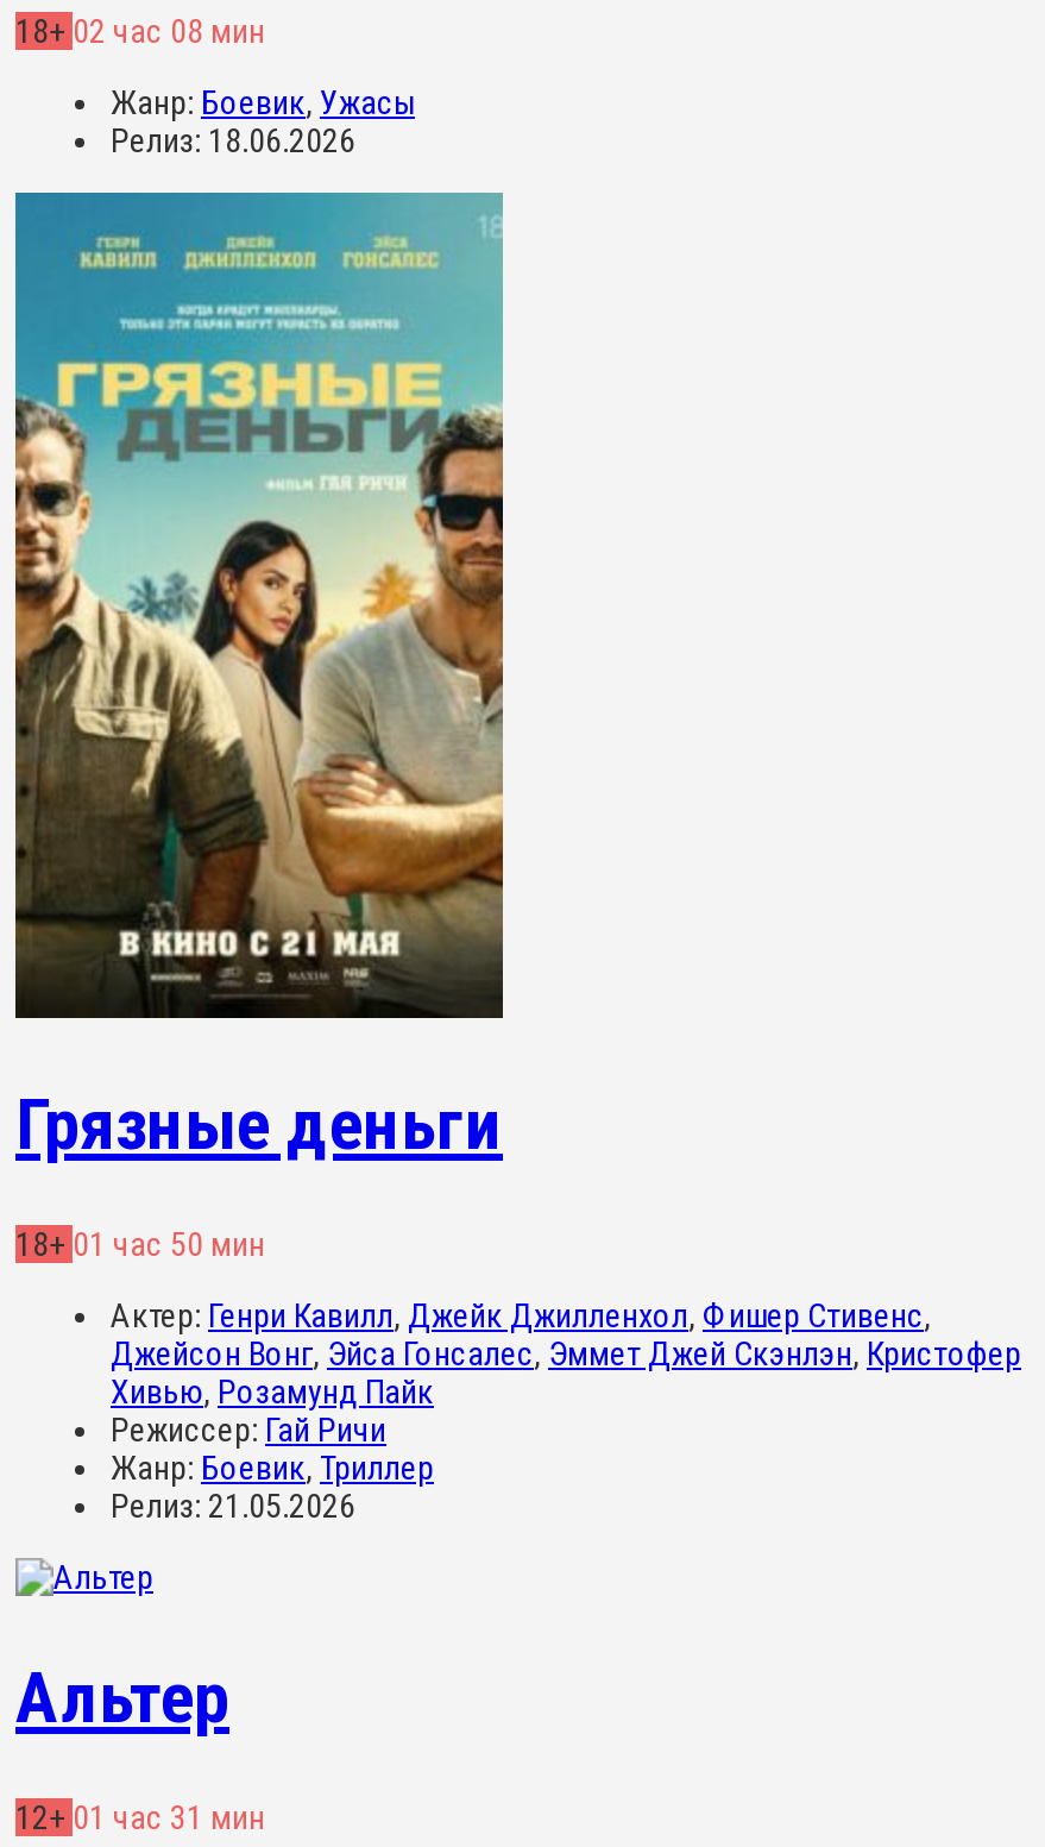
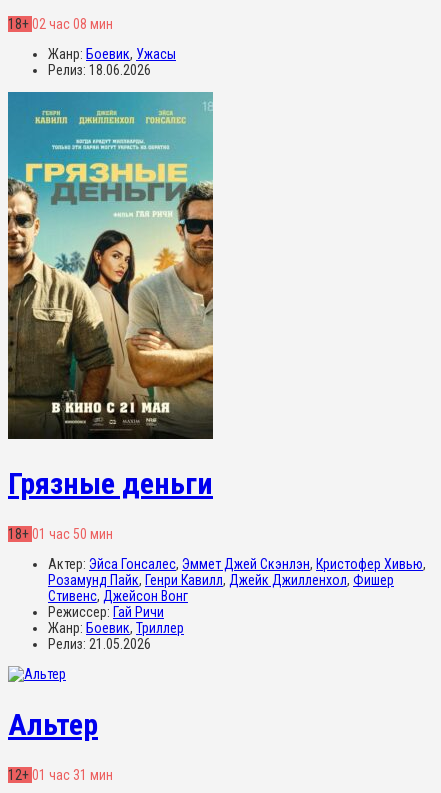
- Актер: Генри Кавилл, Джейк Джилленхол, Фишер Стивенс,
- Джейсон Вонг, Эйса Гонсалес, Эммет Джей Скэнлэн, Кристофер
- Хивью, Розамунд Пайк
+ Актер: Эйса Гонсалес, Эммет Джей Скэнлэн, Кристофер Хивью,
+ Розамунд Пайк, Генри Кавилл, Джейк Джилленхол, Фишер
+ Стивенс, Джейсон Вонг
